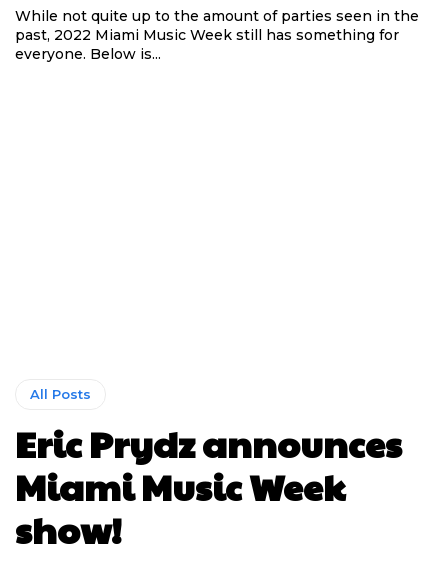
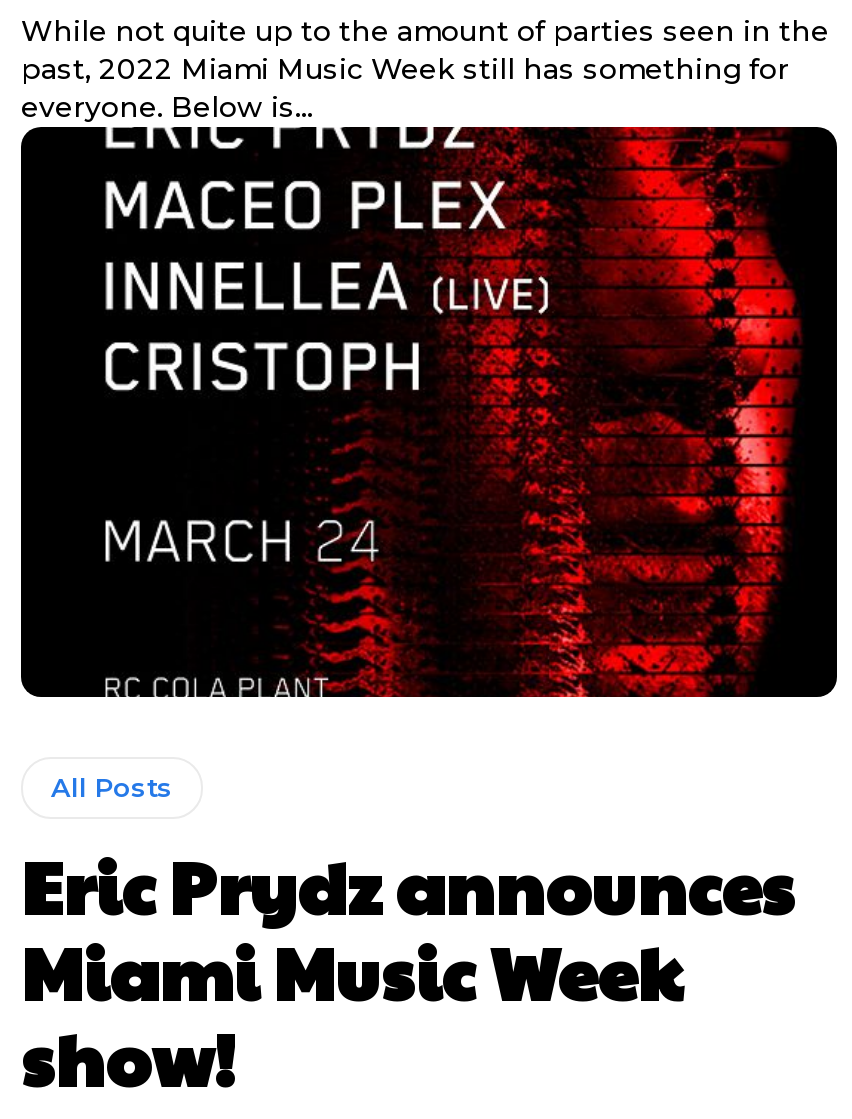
+ [image]
